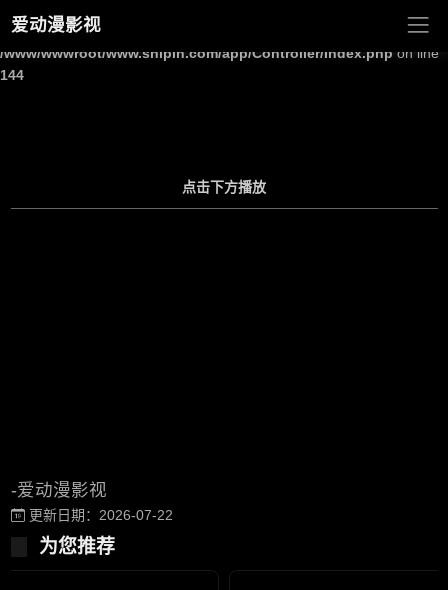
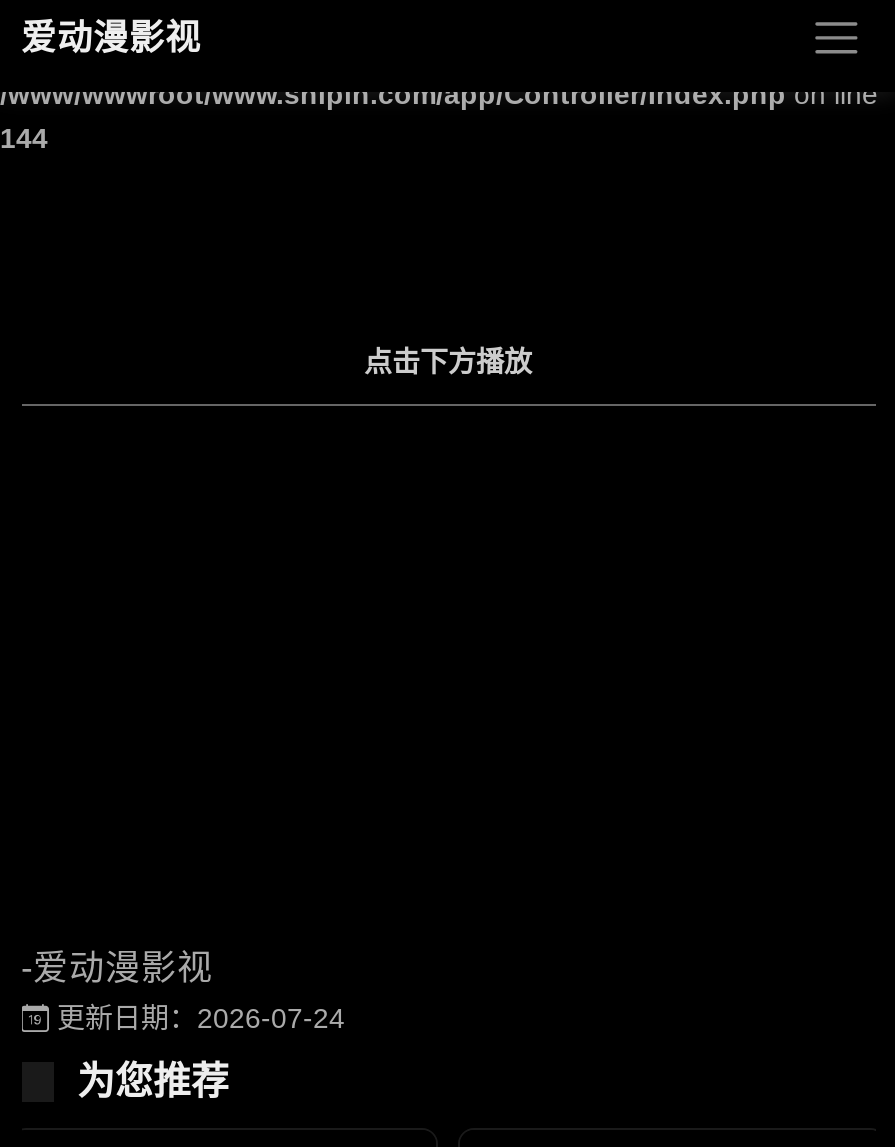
- 更新日期：2026-07-22
+ 更新日期：2026-07-24
